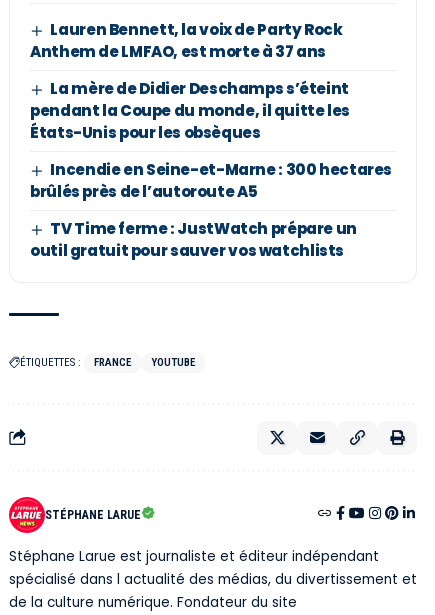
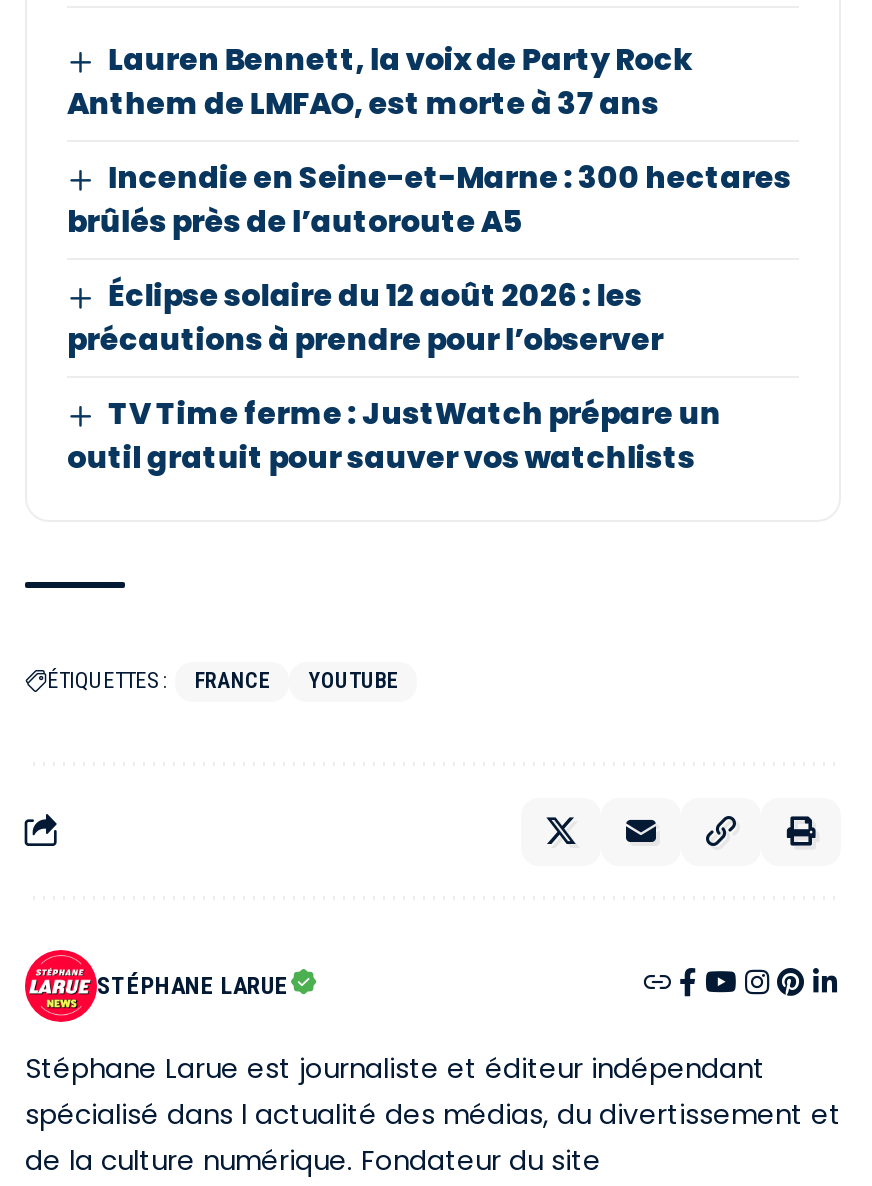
- La mère de Didier Deschamps s’éteint
- pendant la Coupe du monde, il quitte les
- États-Unis pour les obsèques

moved up: Incendie en Seine-et-Marne : 300 hectares | brûlés près de l’autoroute A5

+ Éclipse solaire du 12 août 2026 : les
+ précautions à prendre pour l’observer
